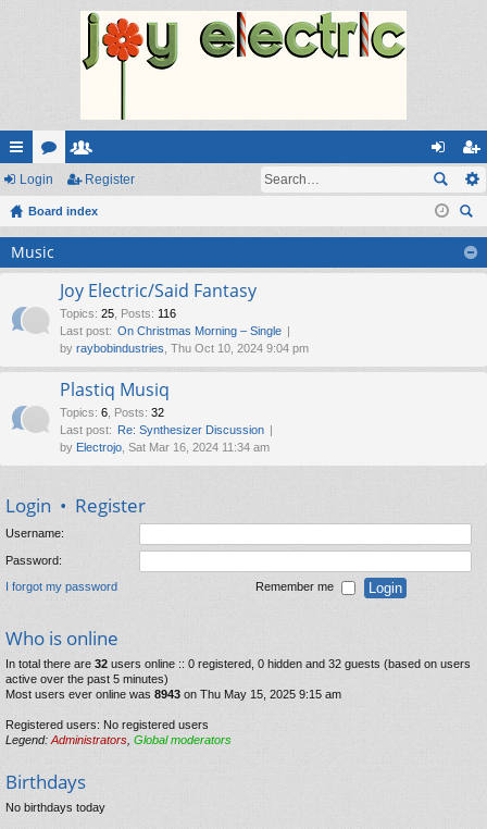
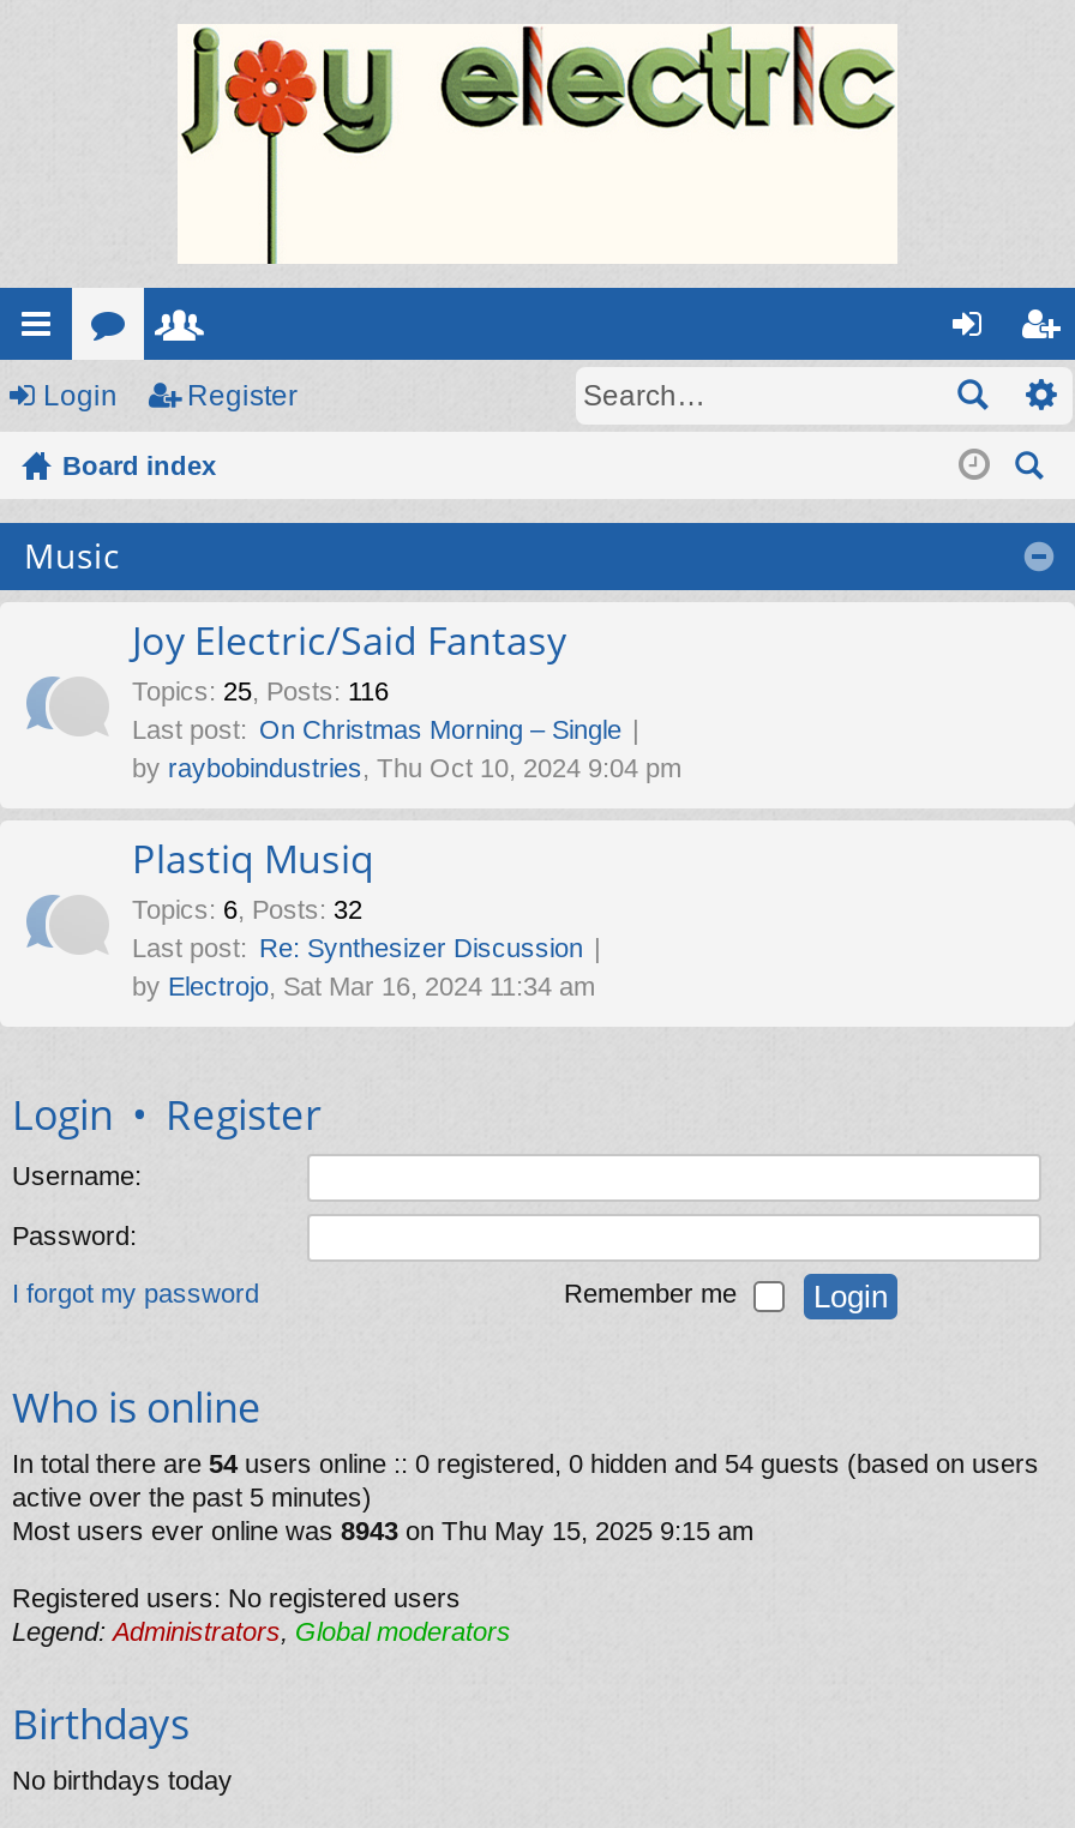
- In total there are 32 users online :: 0 registered, 0 hidden and 32 guests (based on users
+ In total there are 54 users online :: 0 registered, 0 hidden and 54 guests (based on users
